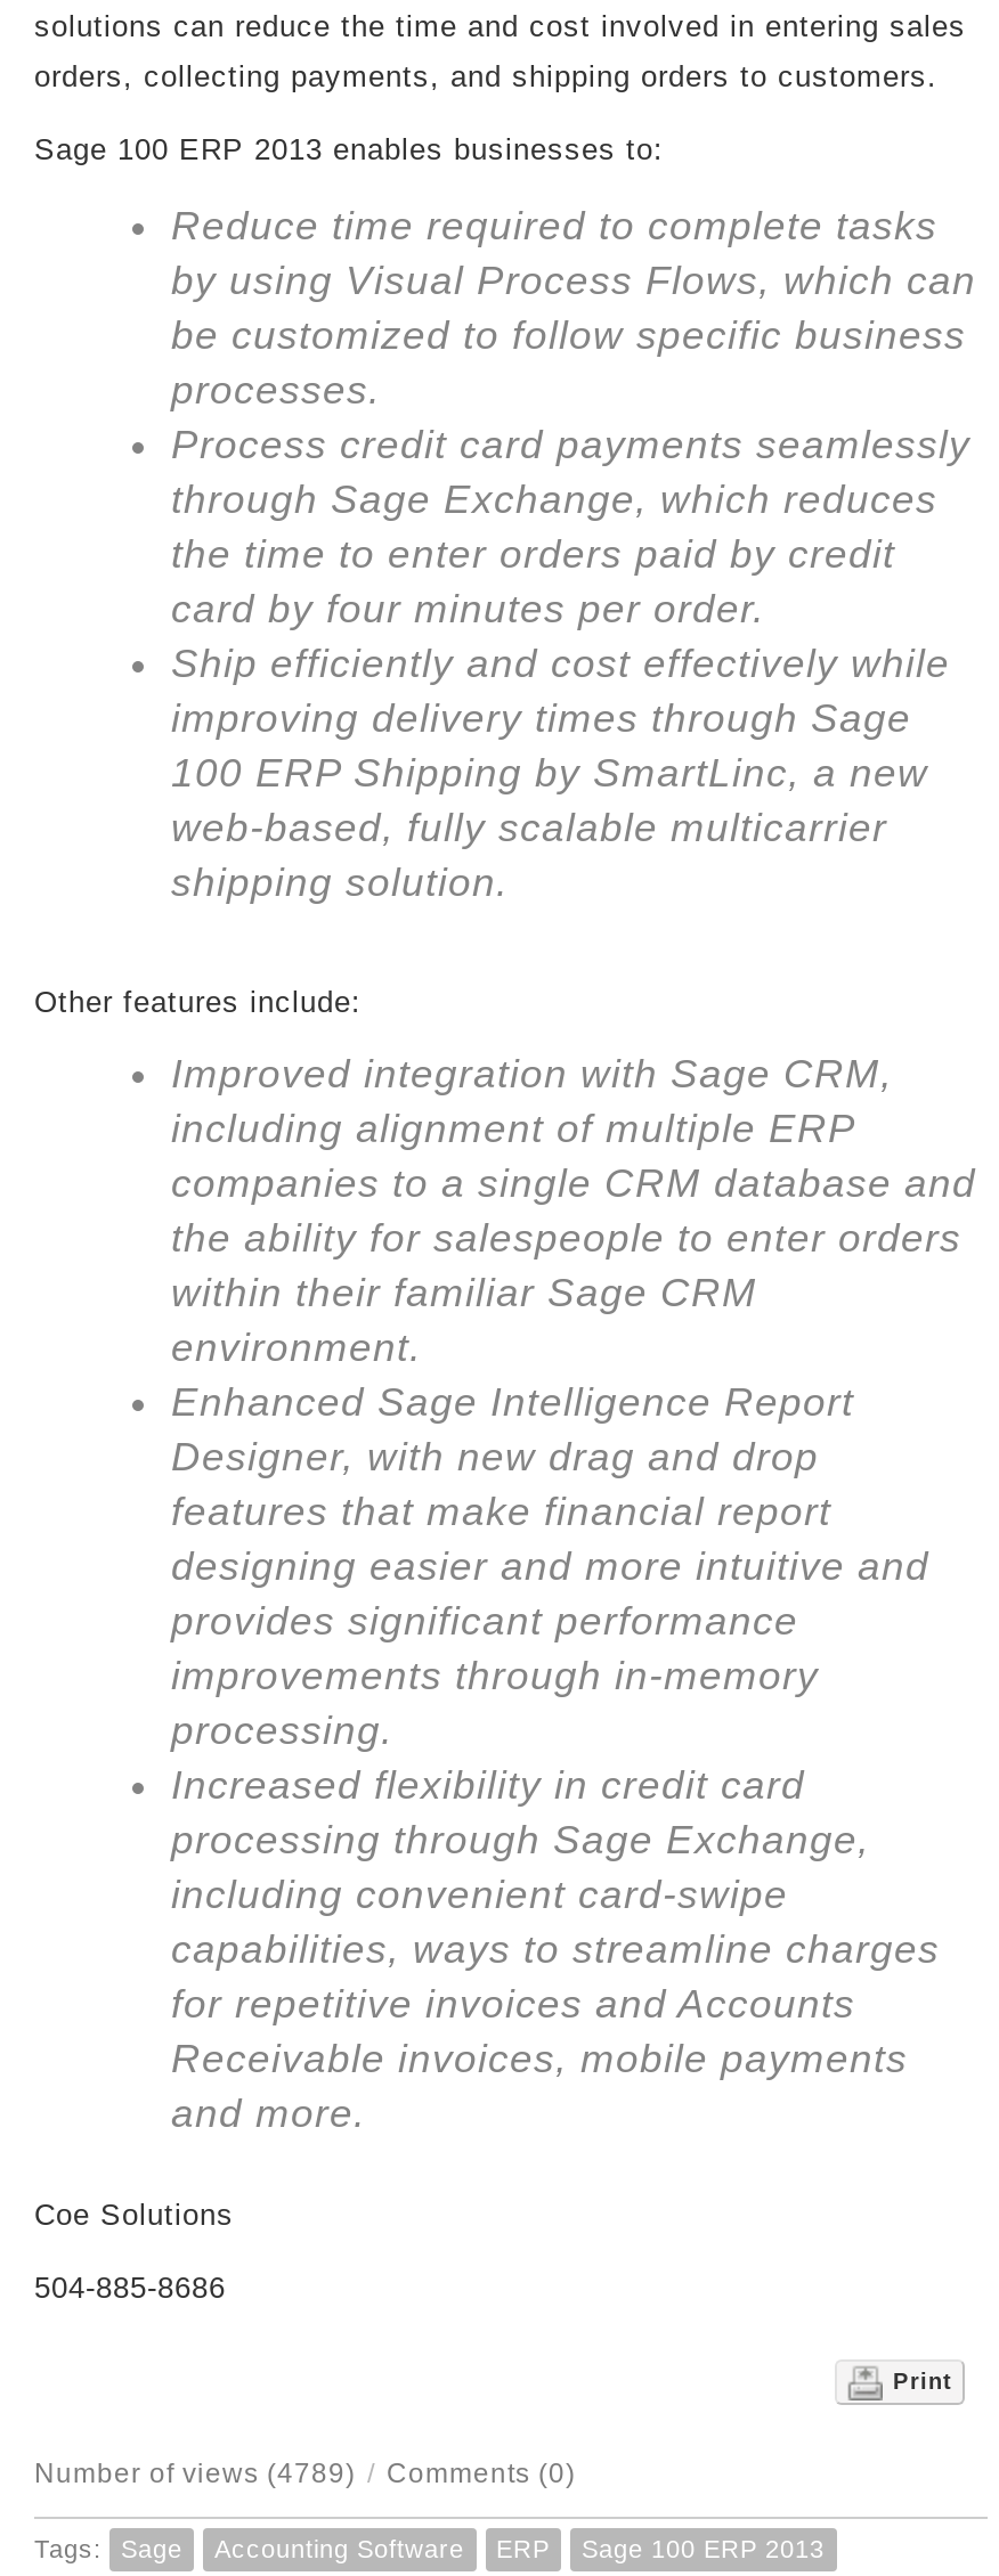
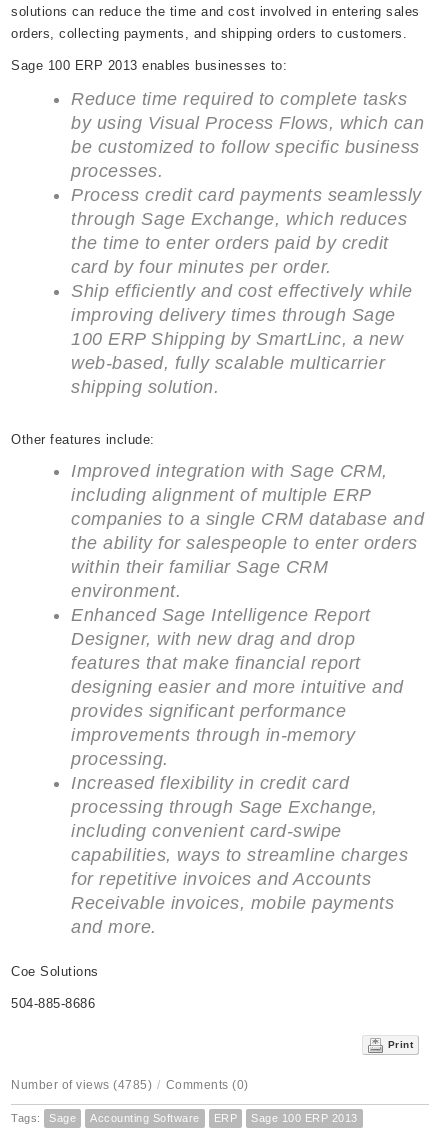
- Number of views (4789) / Comments (0)
+ Number of views (4785) / Comments (0)
